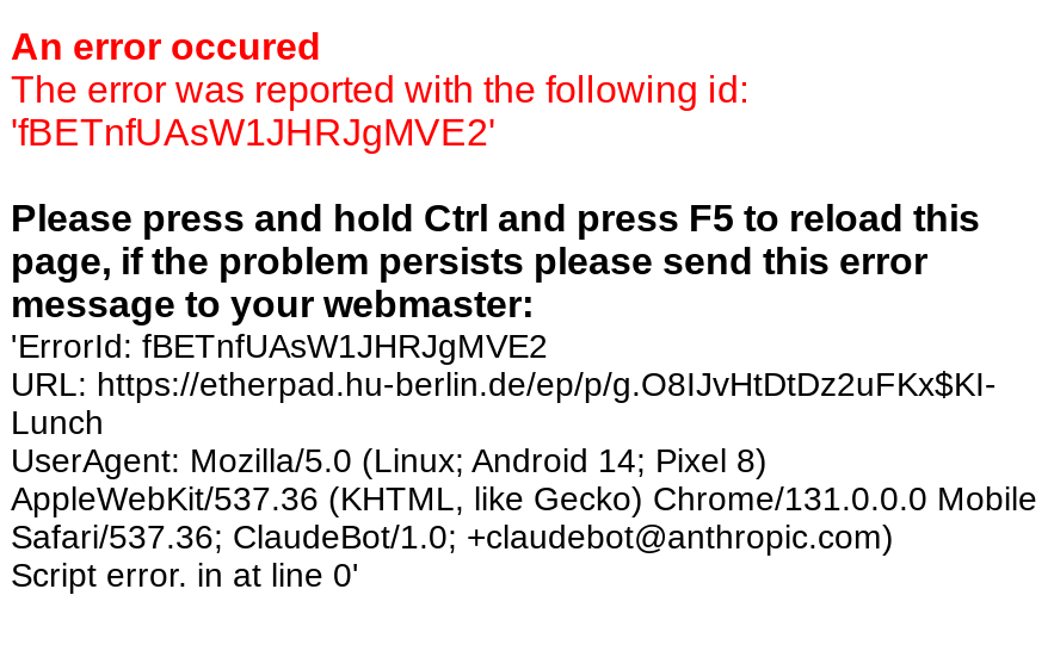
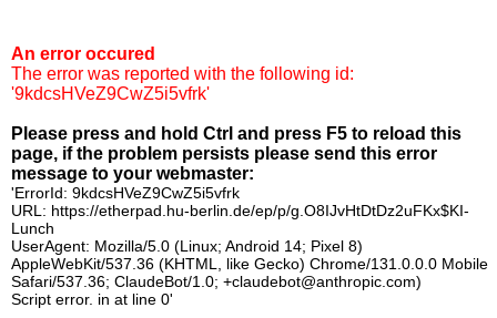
- 'fBETnfUAsW1JHRJgMVE2'
+ '9kdcsHVeZ9CwZ5i5vfrk'

- 'ErrorId: fBETnfUAsW1JHRJgMVE2
+ 'ErrorId: 9kdcsHVeZ9CwZ5i5vfrk
